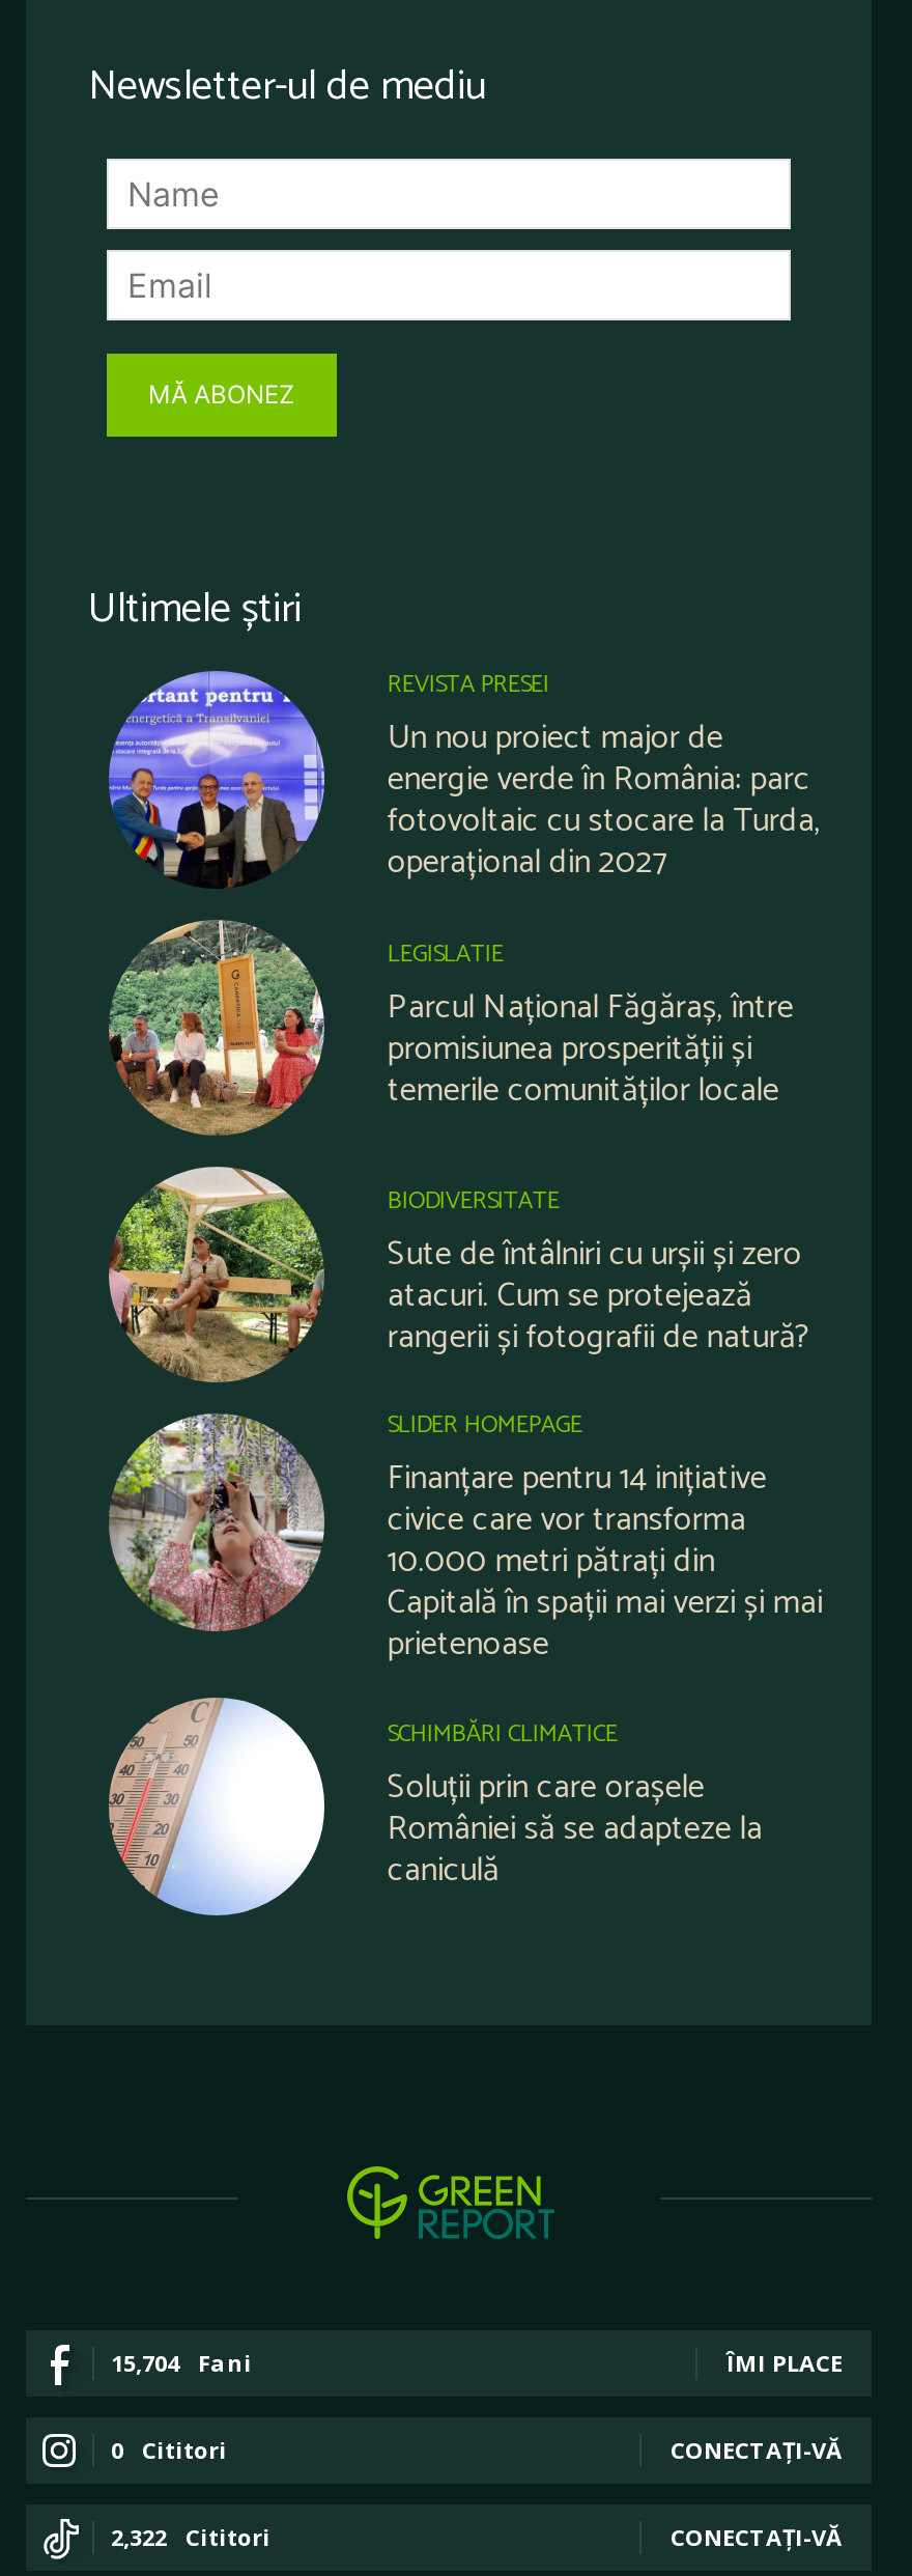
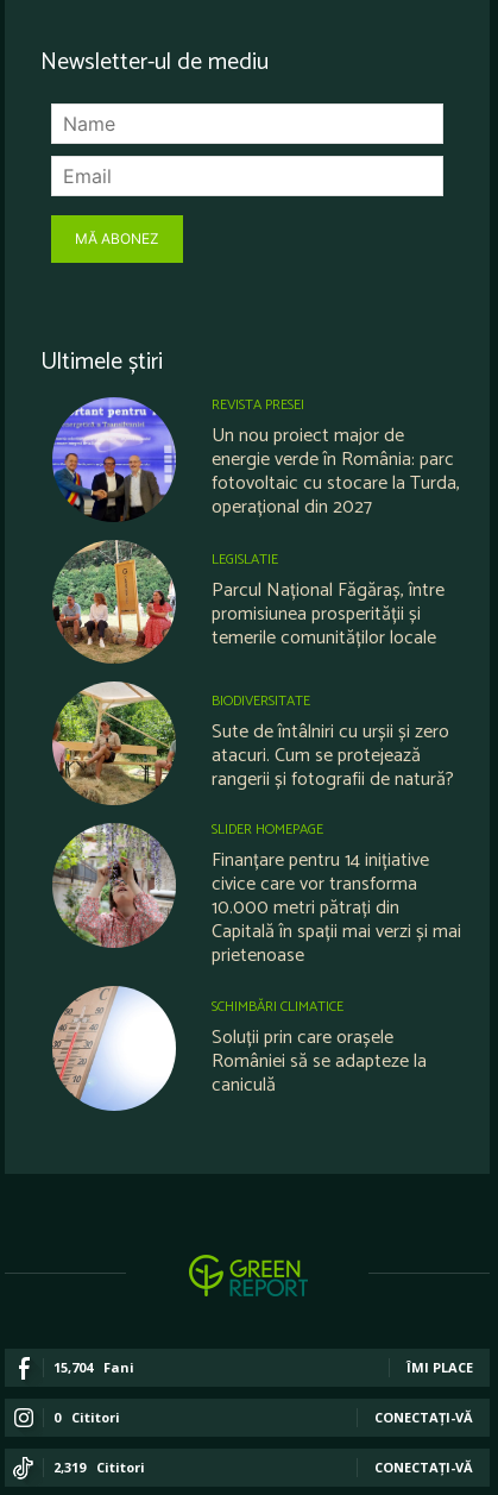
- 2,322 Cititori
+ 2,319 Cititori
